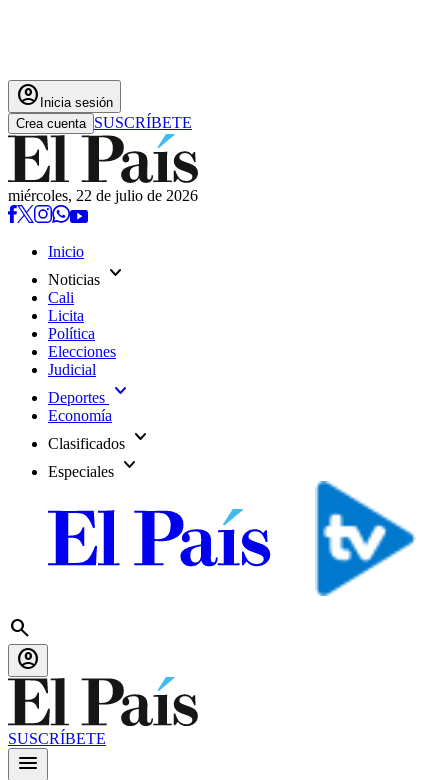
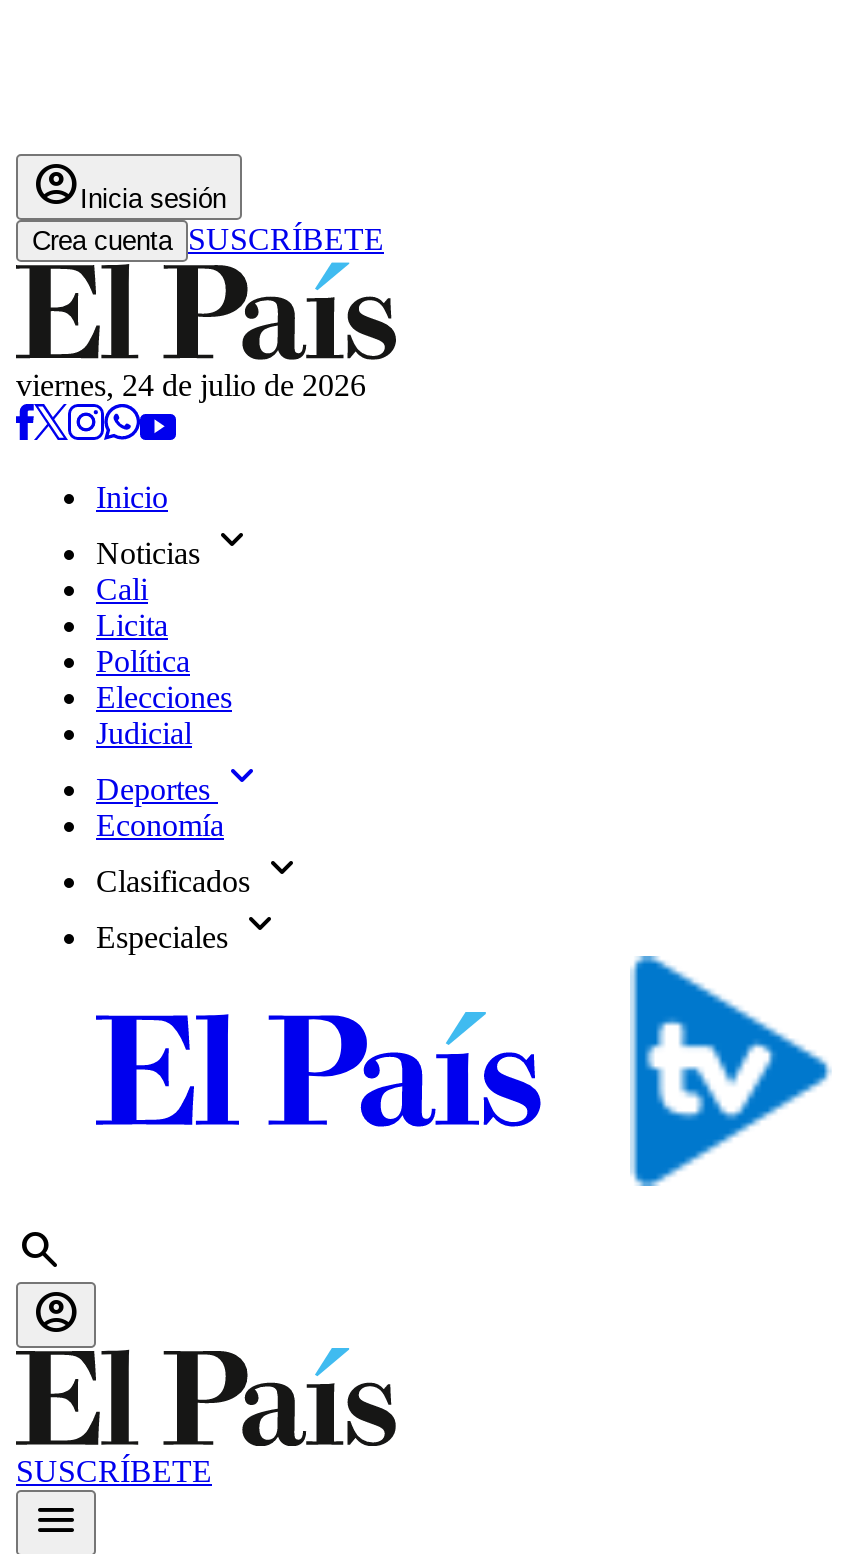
- miércoles, 22 de julio de 2026
+ viernes, 24 de julio de 2026
